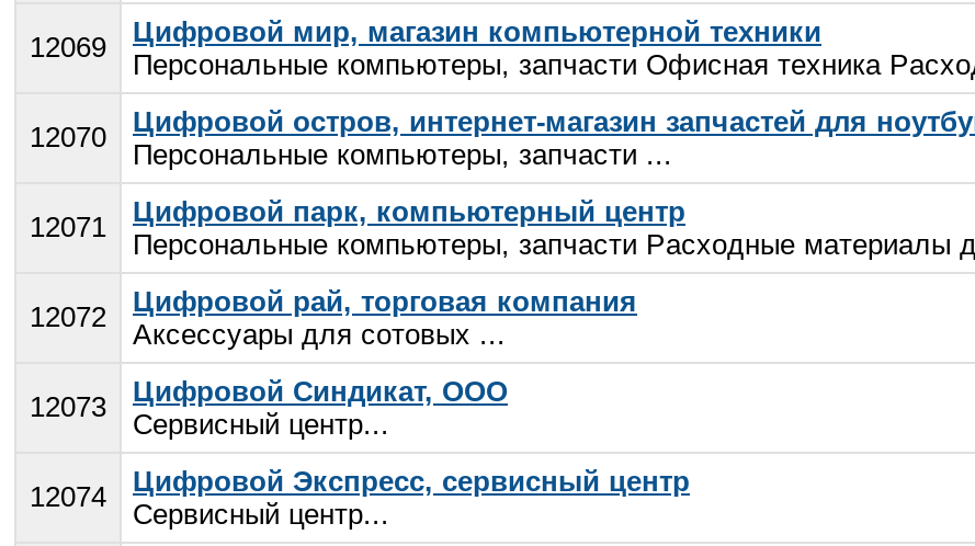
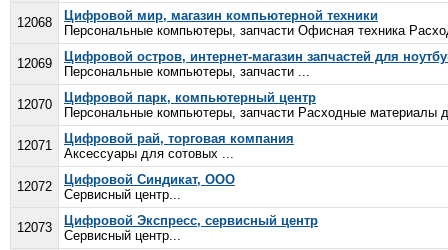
- 12069 Цифровой мир, магазин компьютерной техники
+ 12068 Цифровой мир, магазин компьютерной техники

- 12070
+ 12069

- 12071 Цифровой парк, компьютерный центр
+ 12070 Цифровой парк, компьютерный центр

- 12072 Цифровой рай, торговая компания
+ 12071 Цифровой рай, торговая компания

- 12073 Цифровой Синдикат, ООО
+ 12072 Цифровой Синдикат, ООО

- 12074 Цифровой Экспресс, сервисный центр
+ 12073 Цифровой Экспресс, сервисный центр
